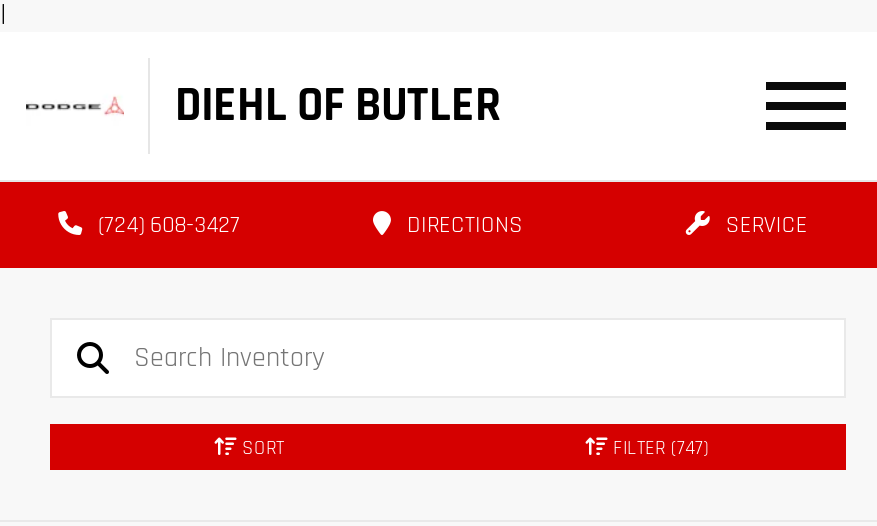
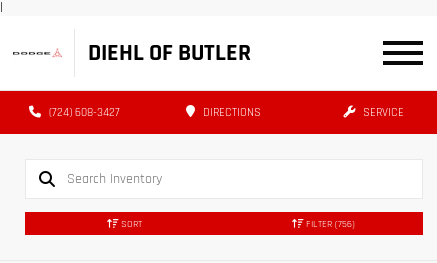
- FILTER (747)
+ FILTER (756)
